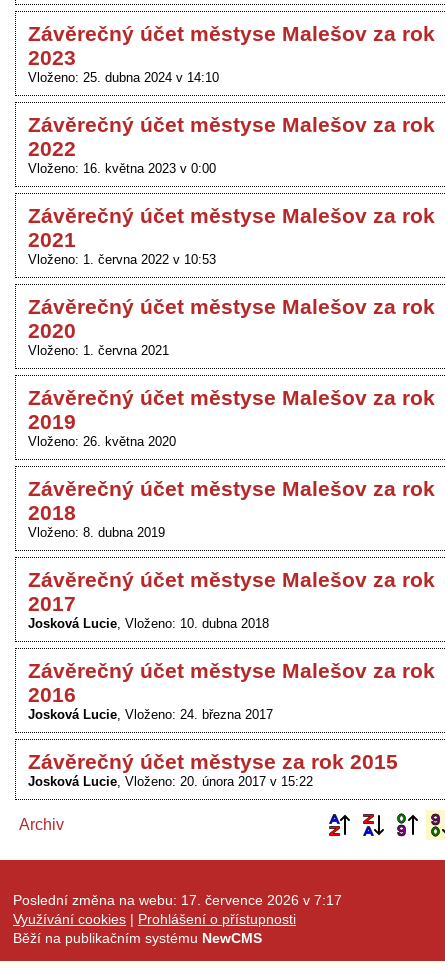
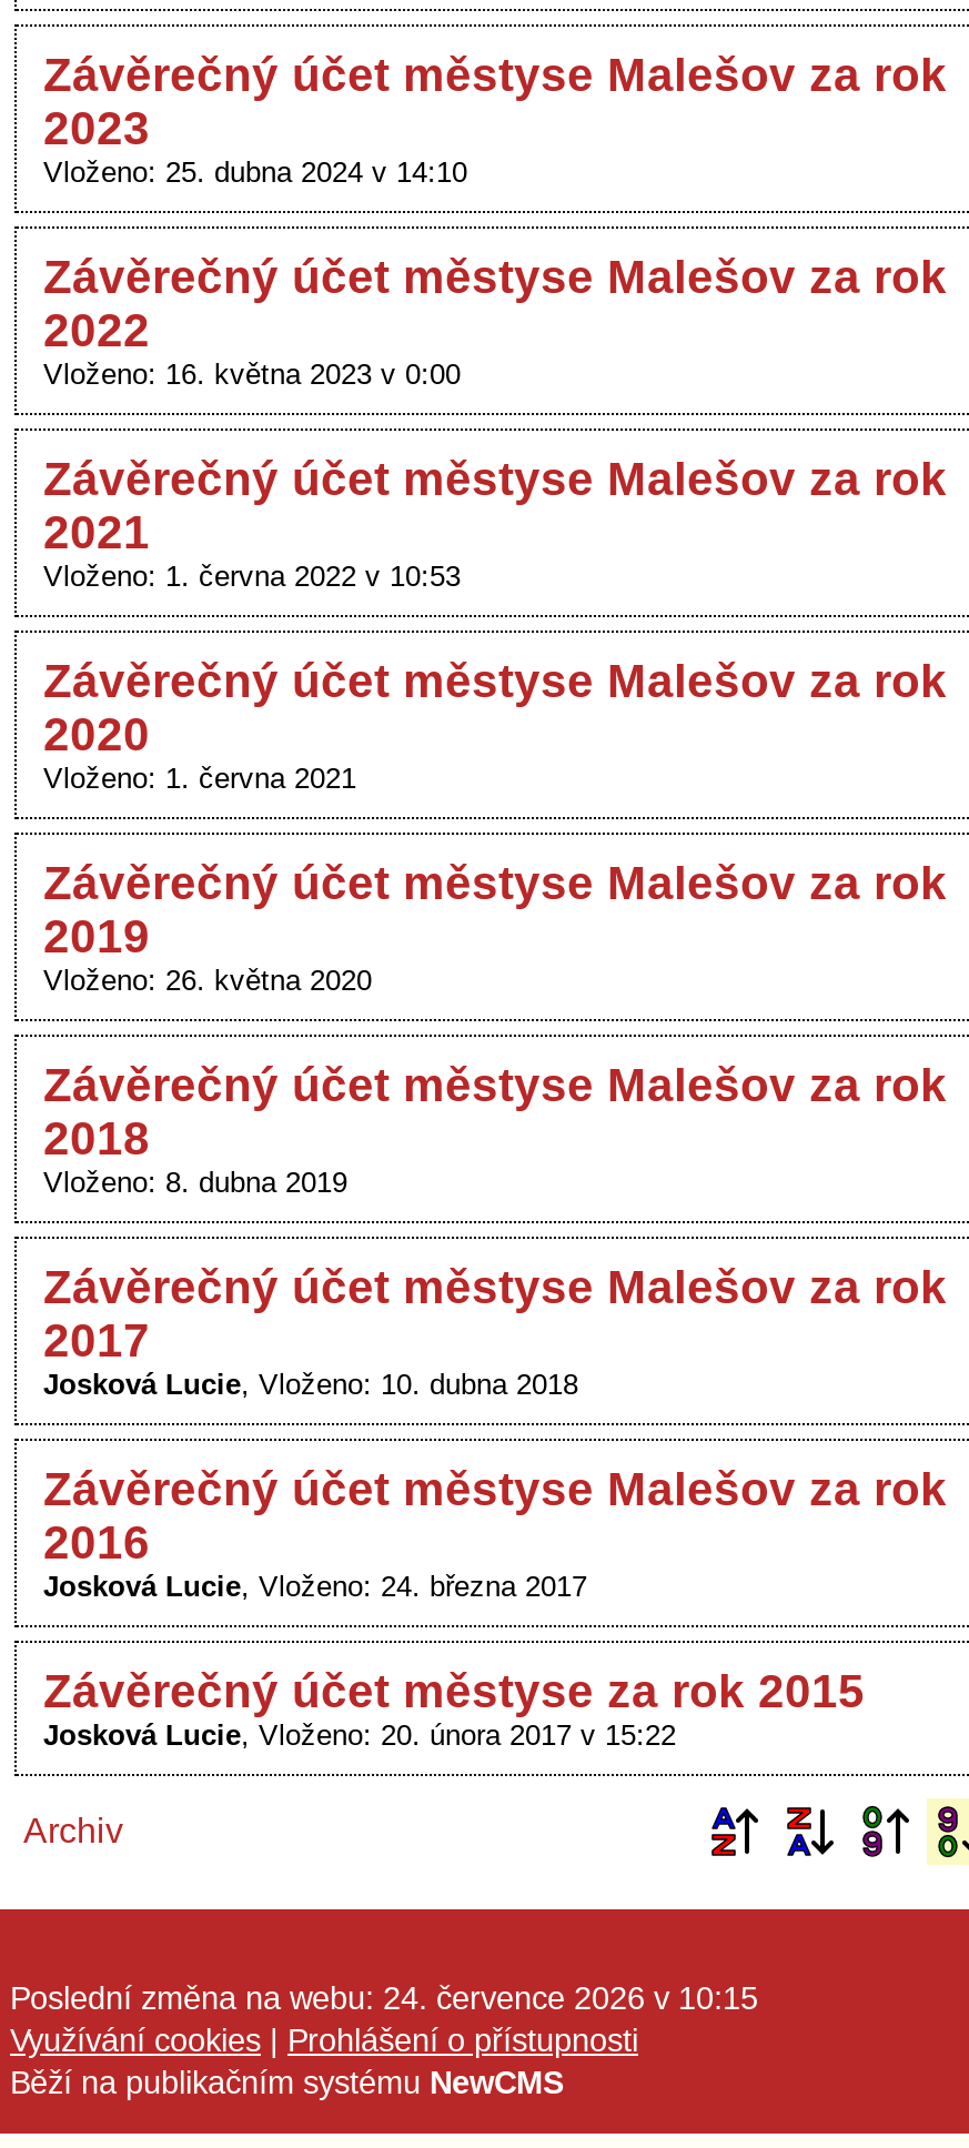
- Poslední změna na webu: 17. července 2026 v 7:17
+ Poslední změna na webu: 24. července 2026 v 10:15
